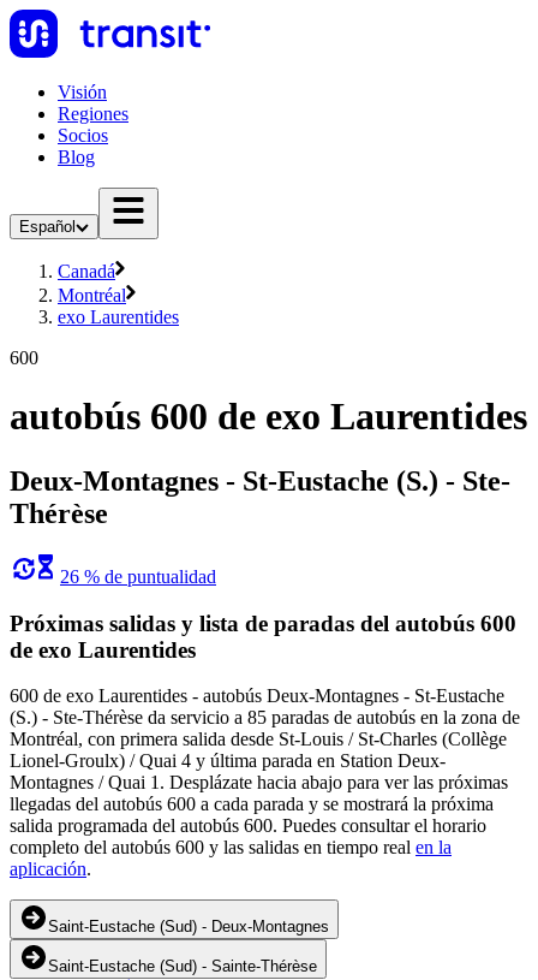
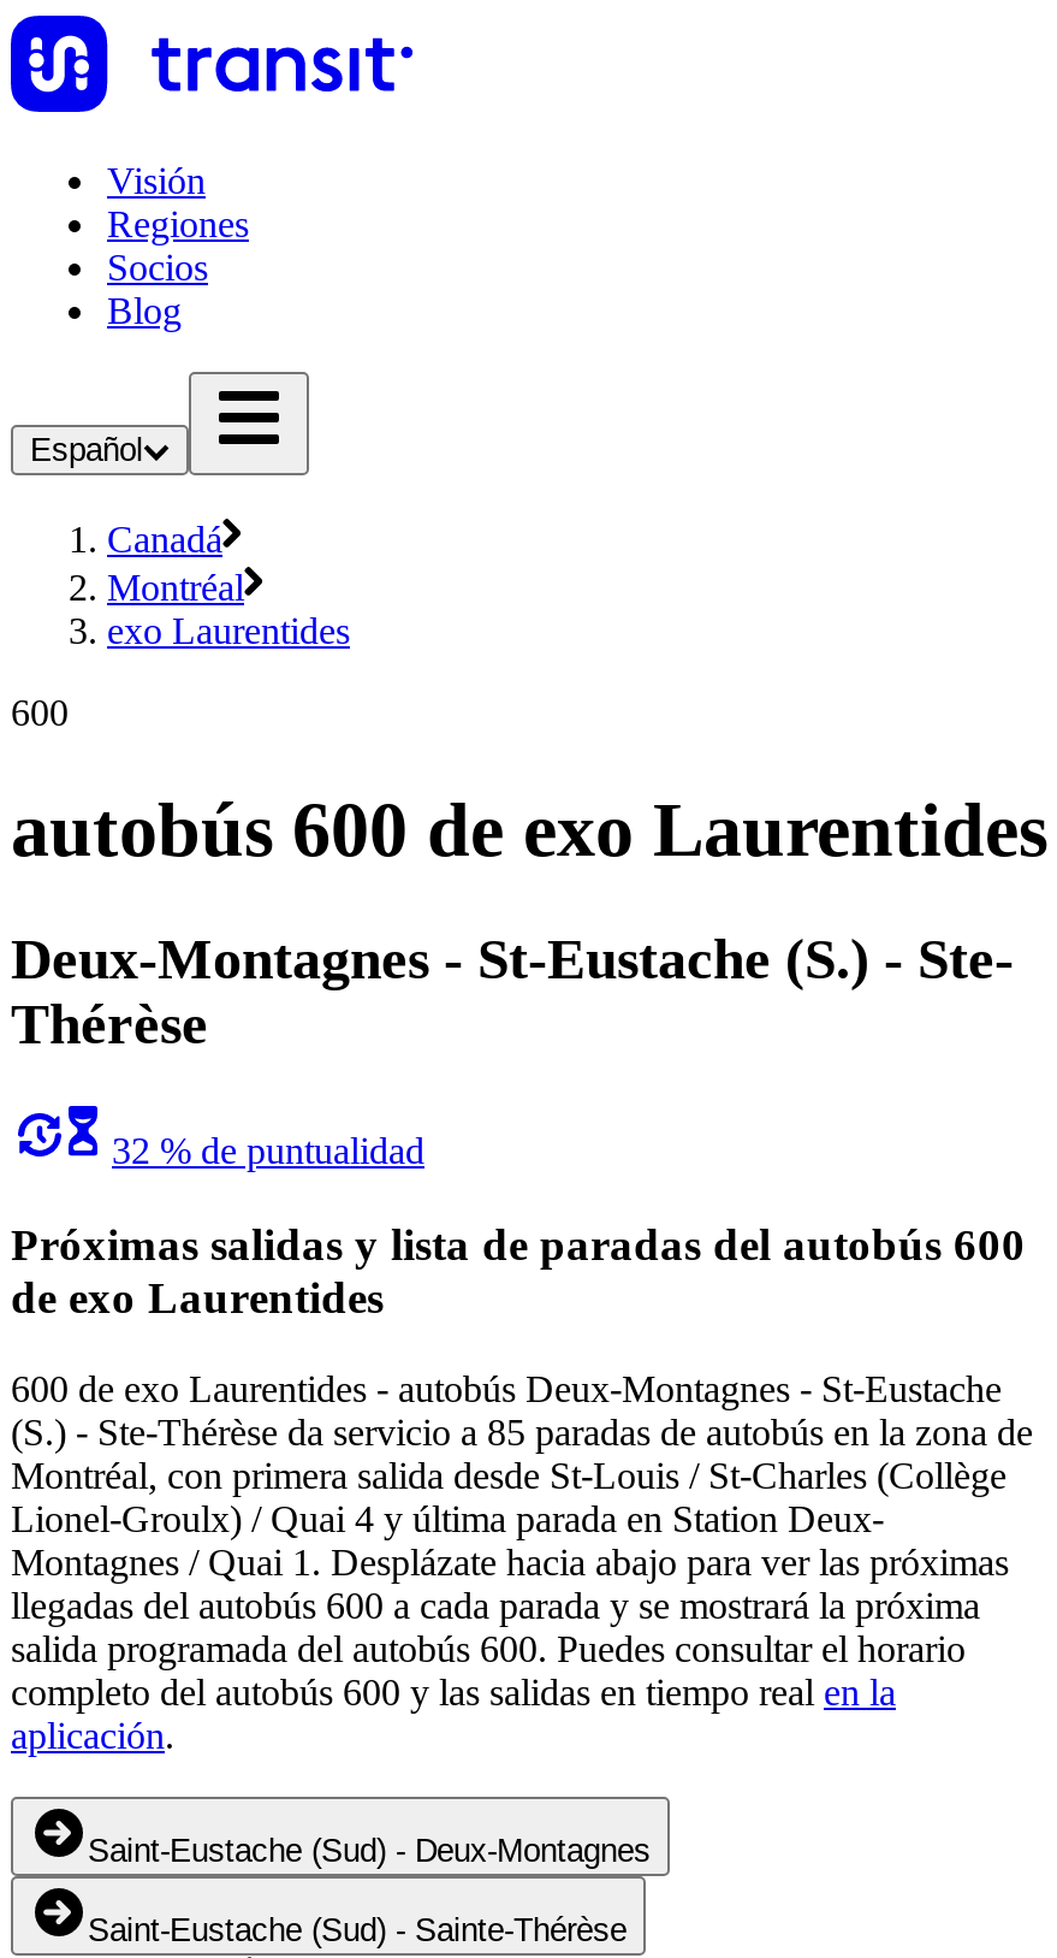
- 26 % de puntualidad
+ 32 % de puntualidad
